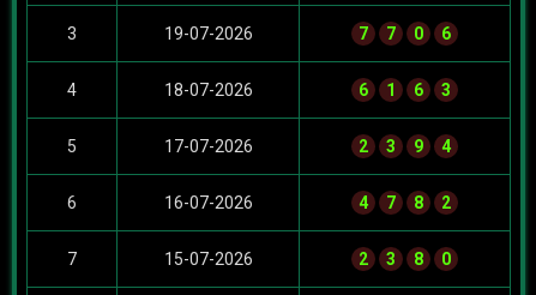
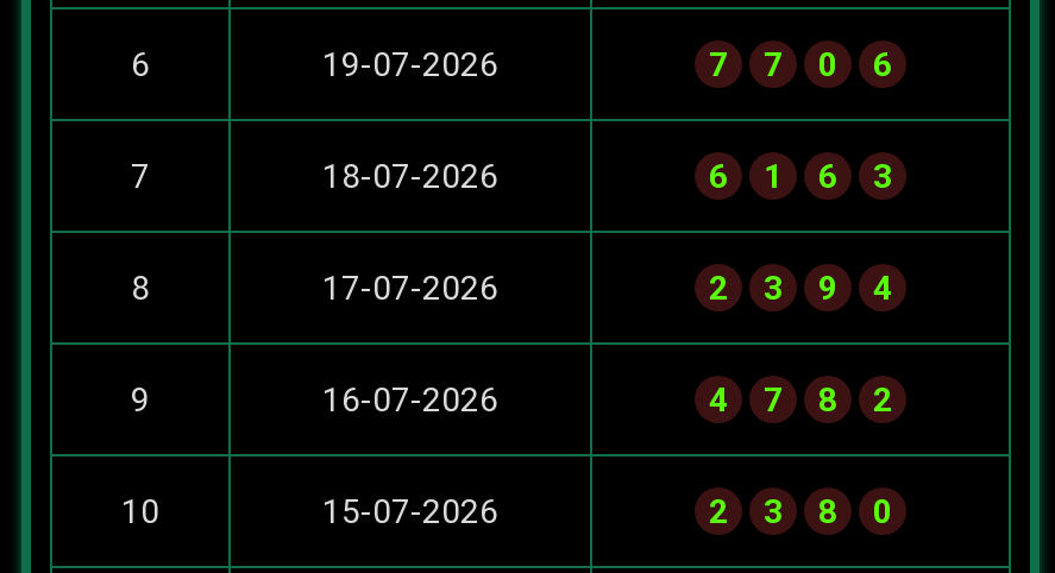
- 3
+ 6

- 4
+ 7

- 5
+ 8

- 6
+ 9

- 7
+ 10
